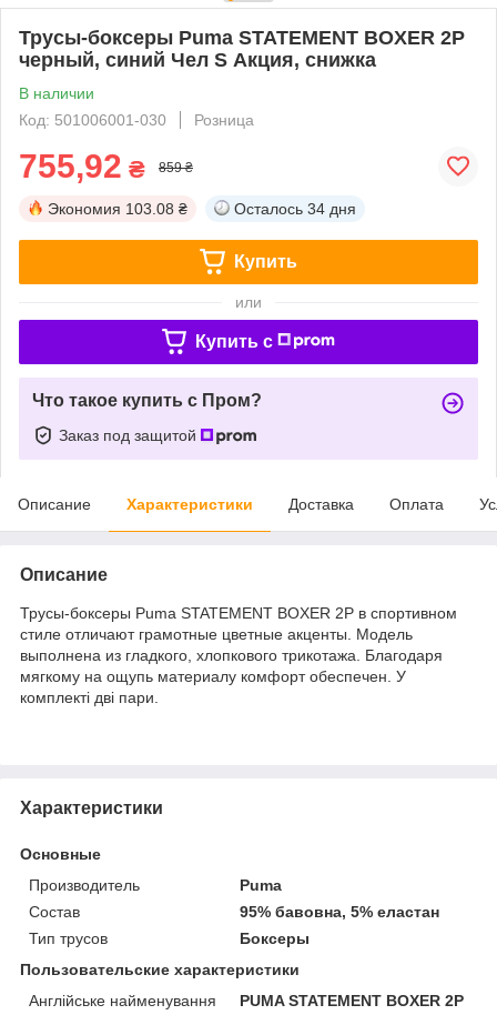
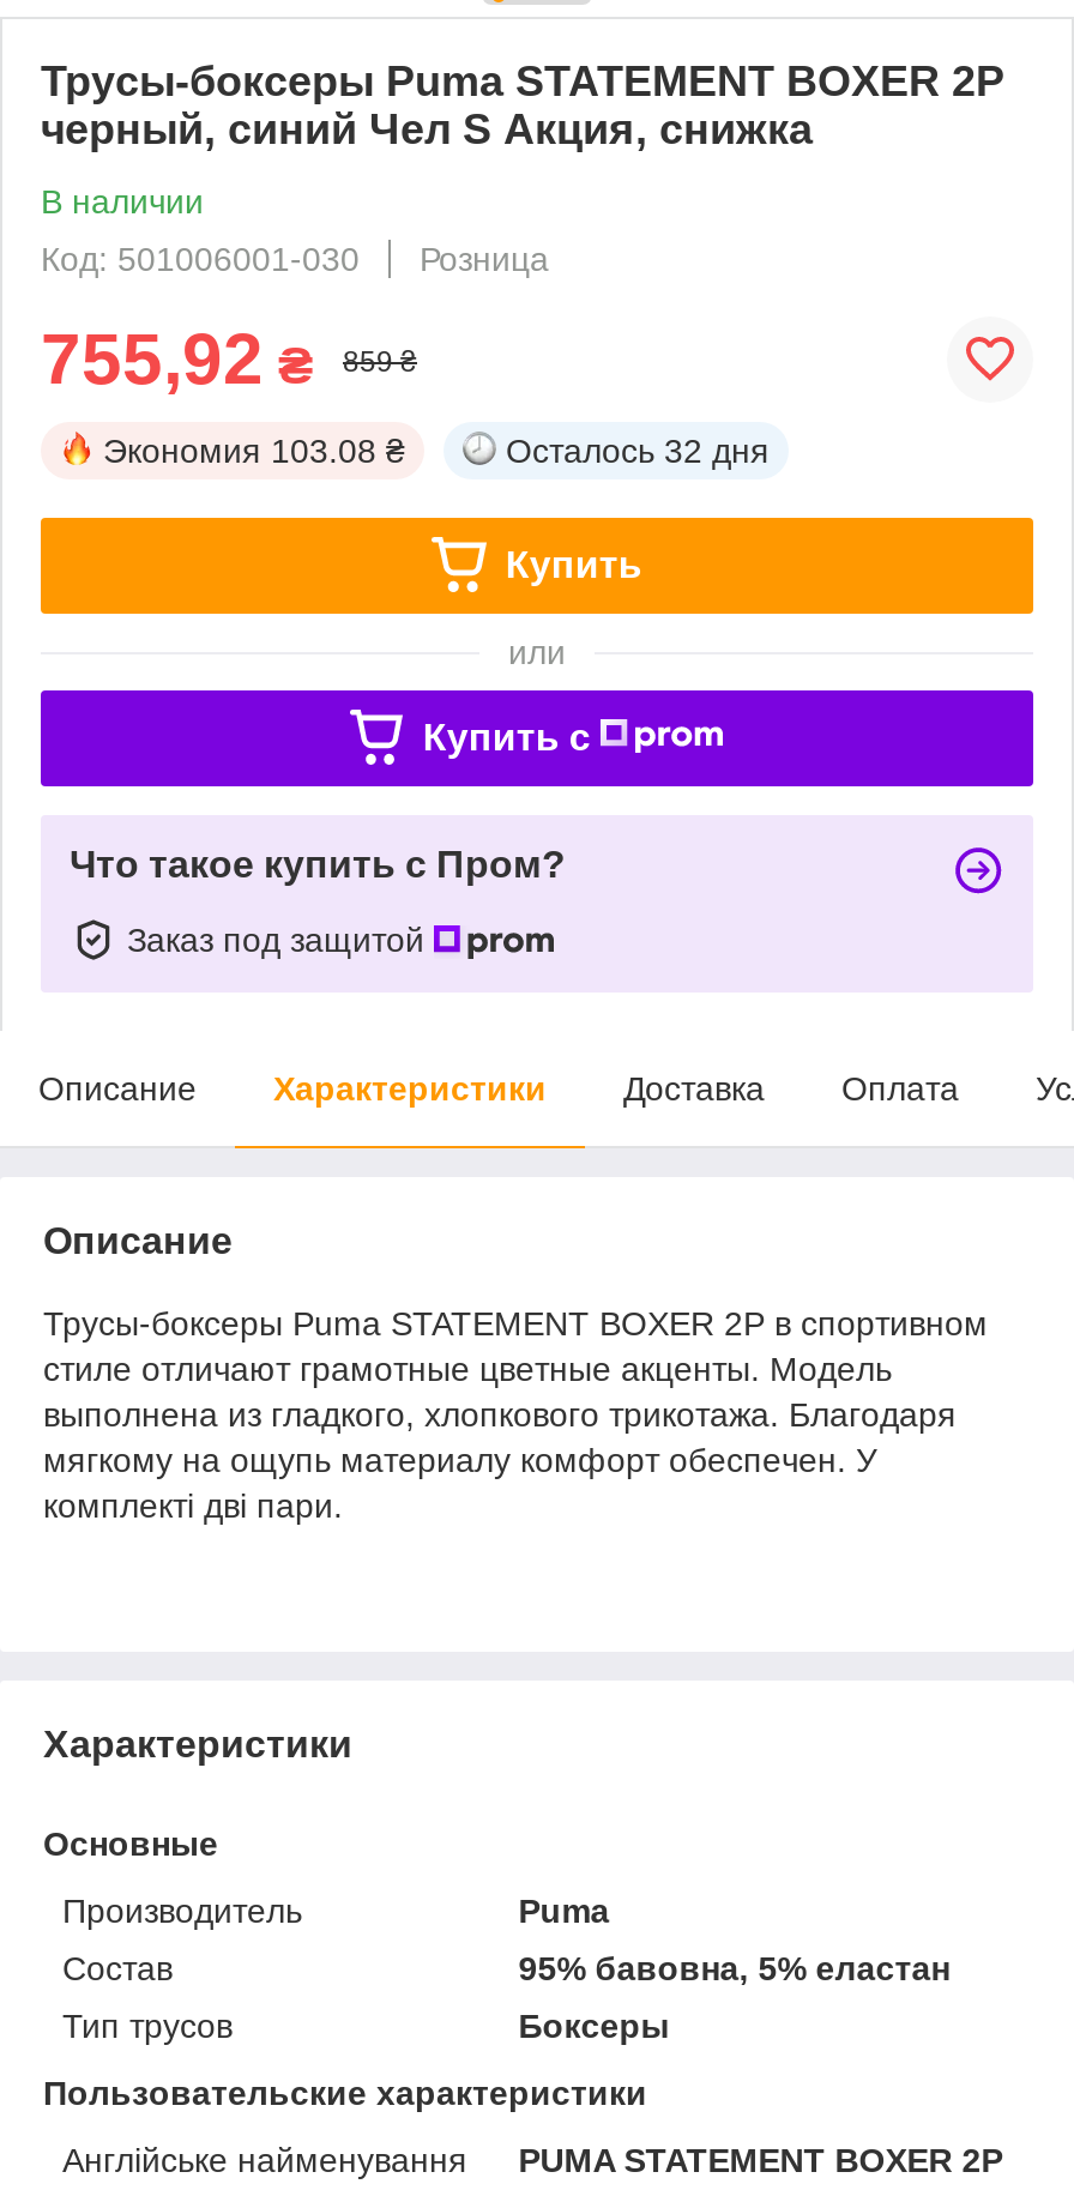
- Осталось 34 дня
+ Осталось 32 дня
